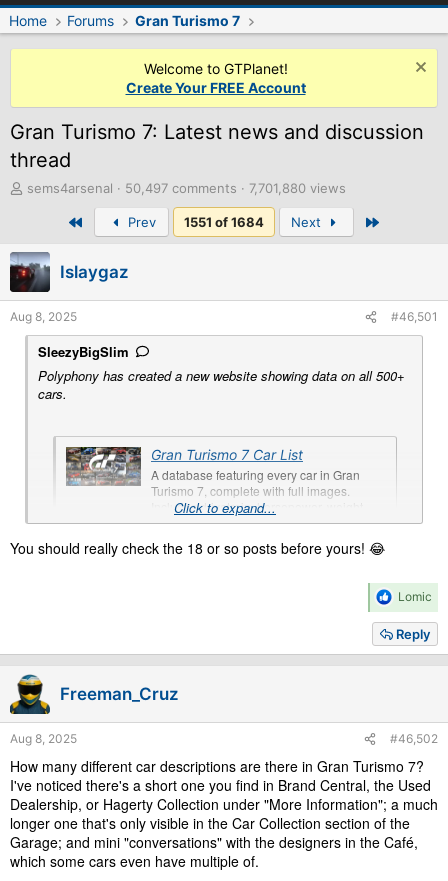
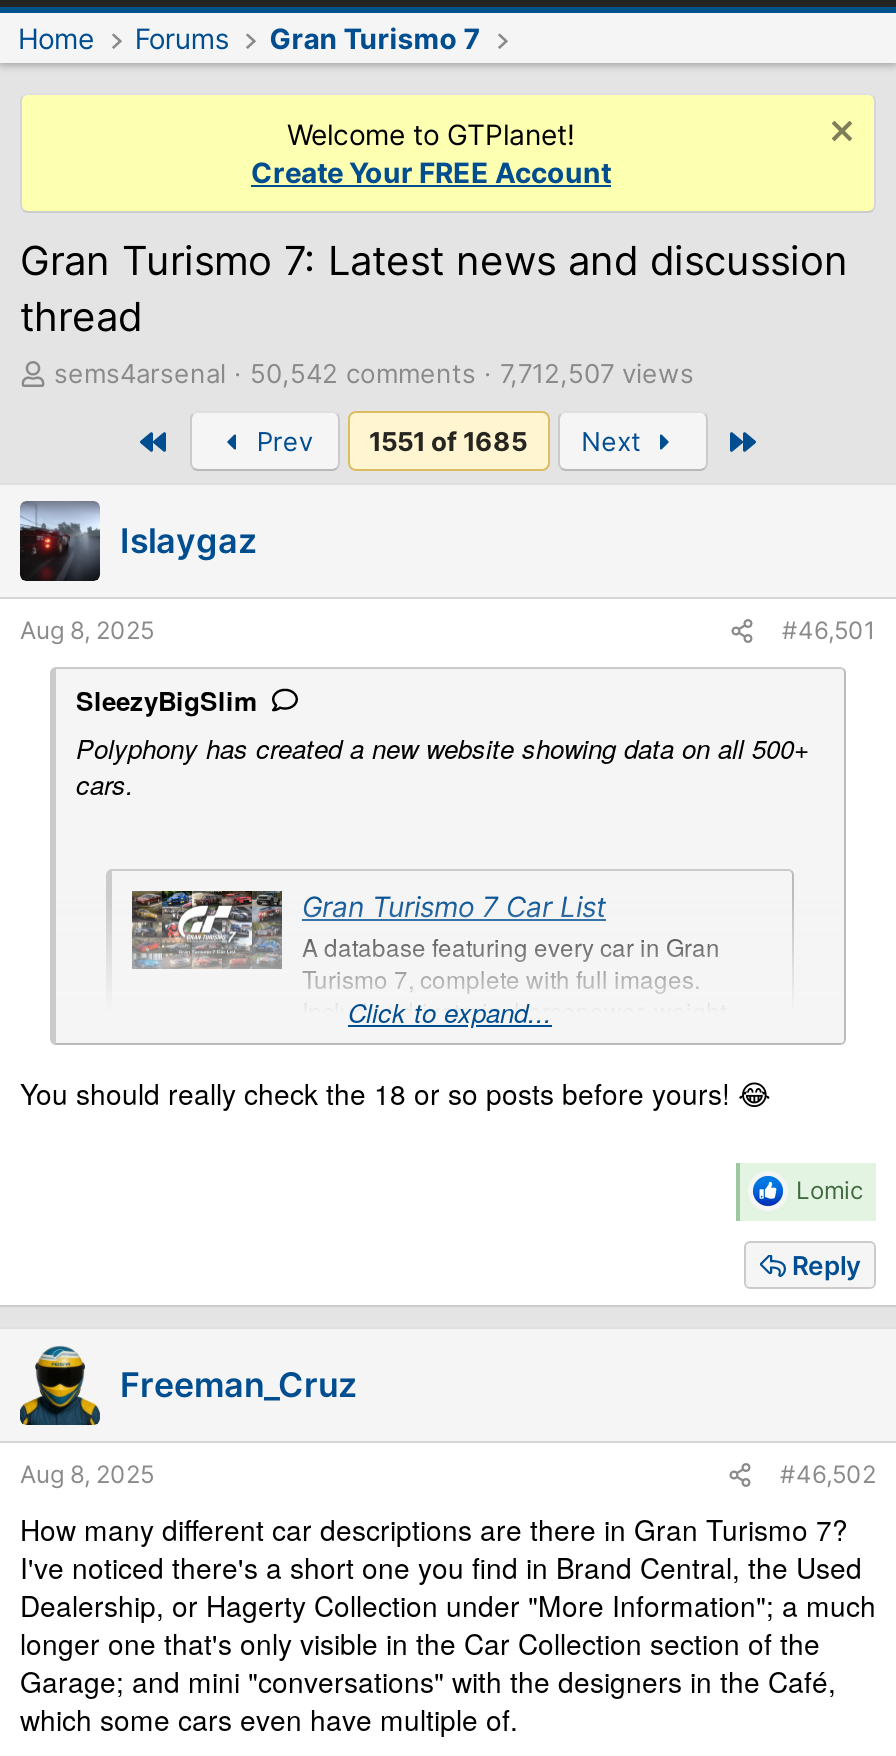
- 50,497 comments 7,701,880 views
+ 50,542 comments 7,712,507 views

- 1551 of 1684
+ 1551 of 1685
